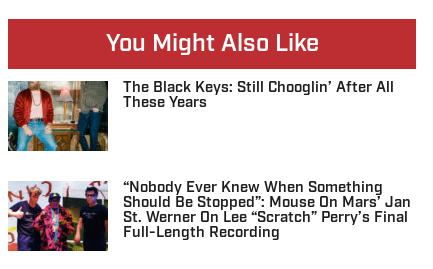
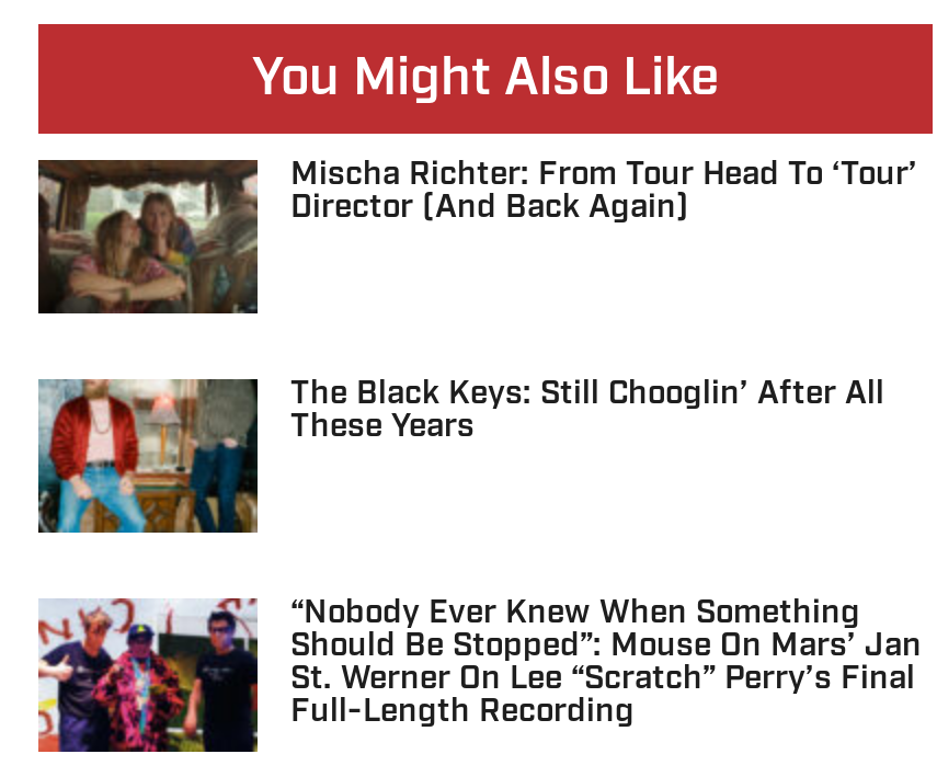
+ [image]
+ Mischa Richter: From Tour Head To ‘Tour’
+ Director (and Back Again)
